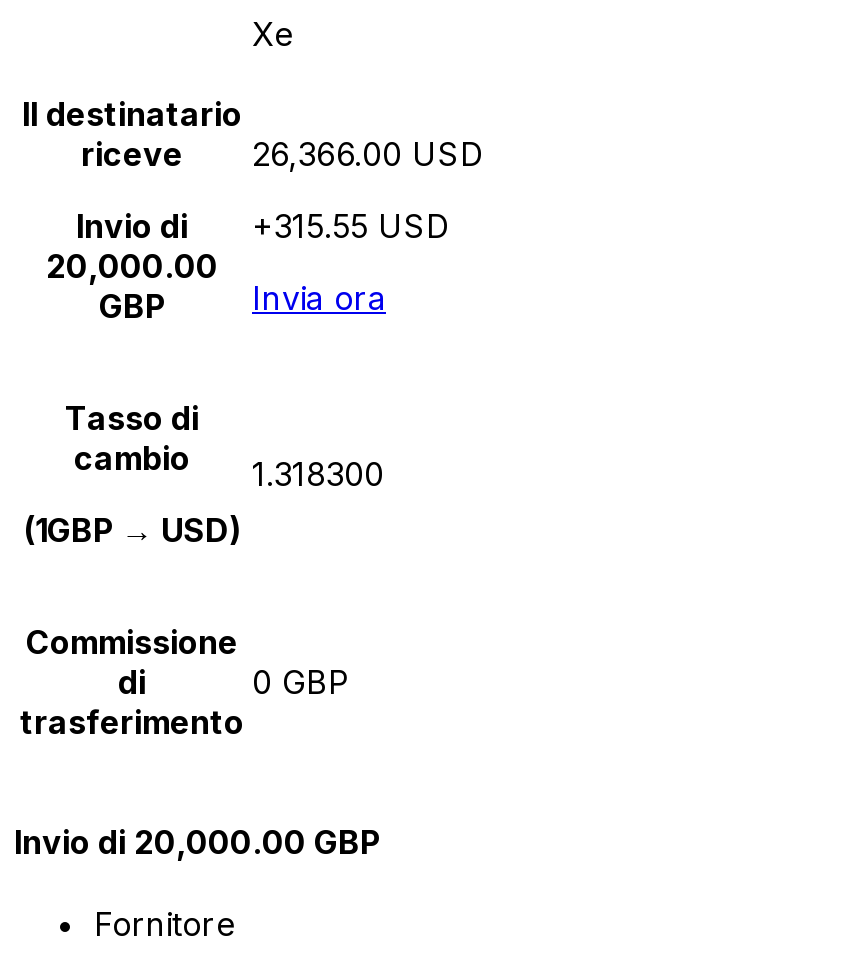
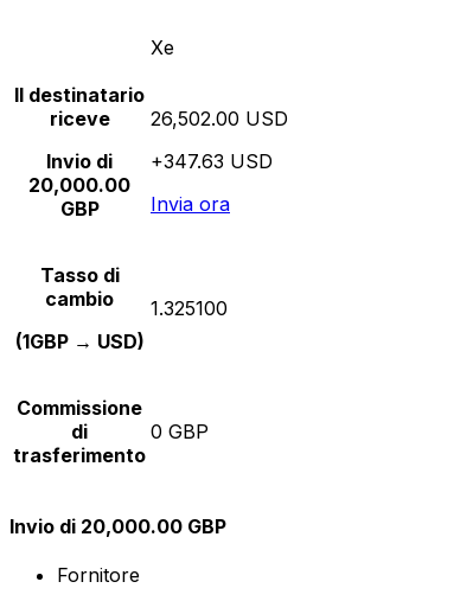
- riceve 26,366.00 USD
+ riceve 26,502.00 USD

- Invio di +315.55 USD
+ Invio di +347.63 USD

- cambio 1.318300
+ cambio 1.325100
